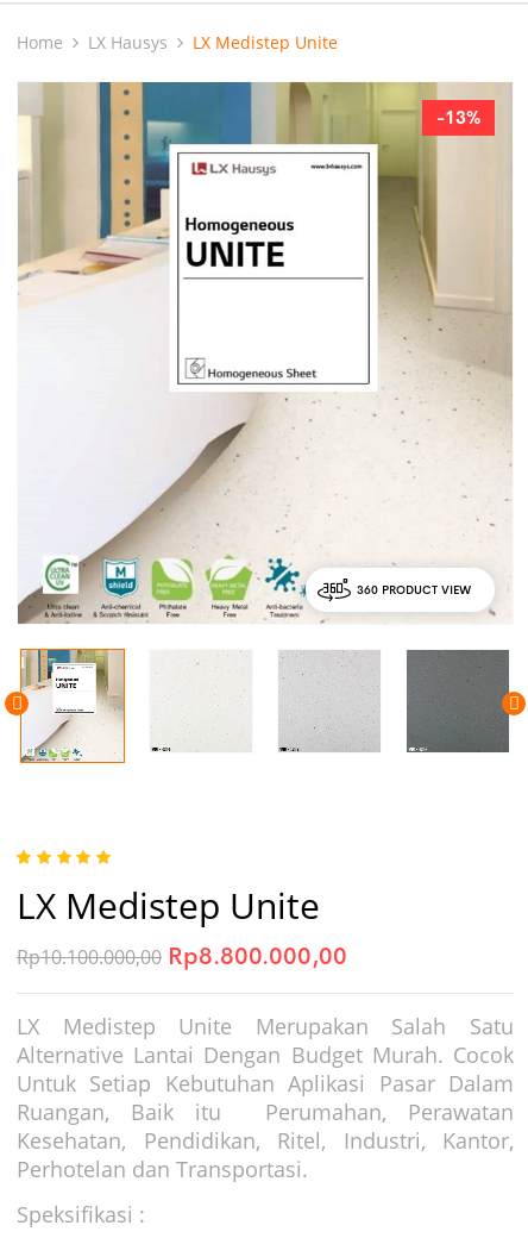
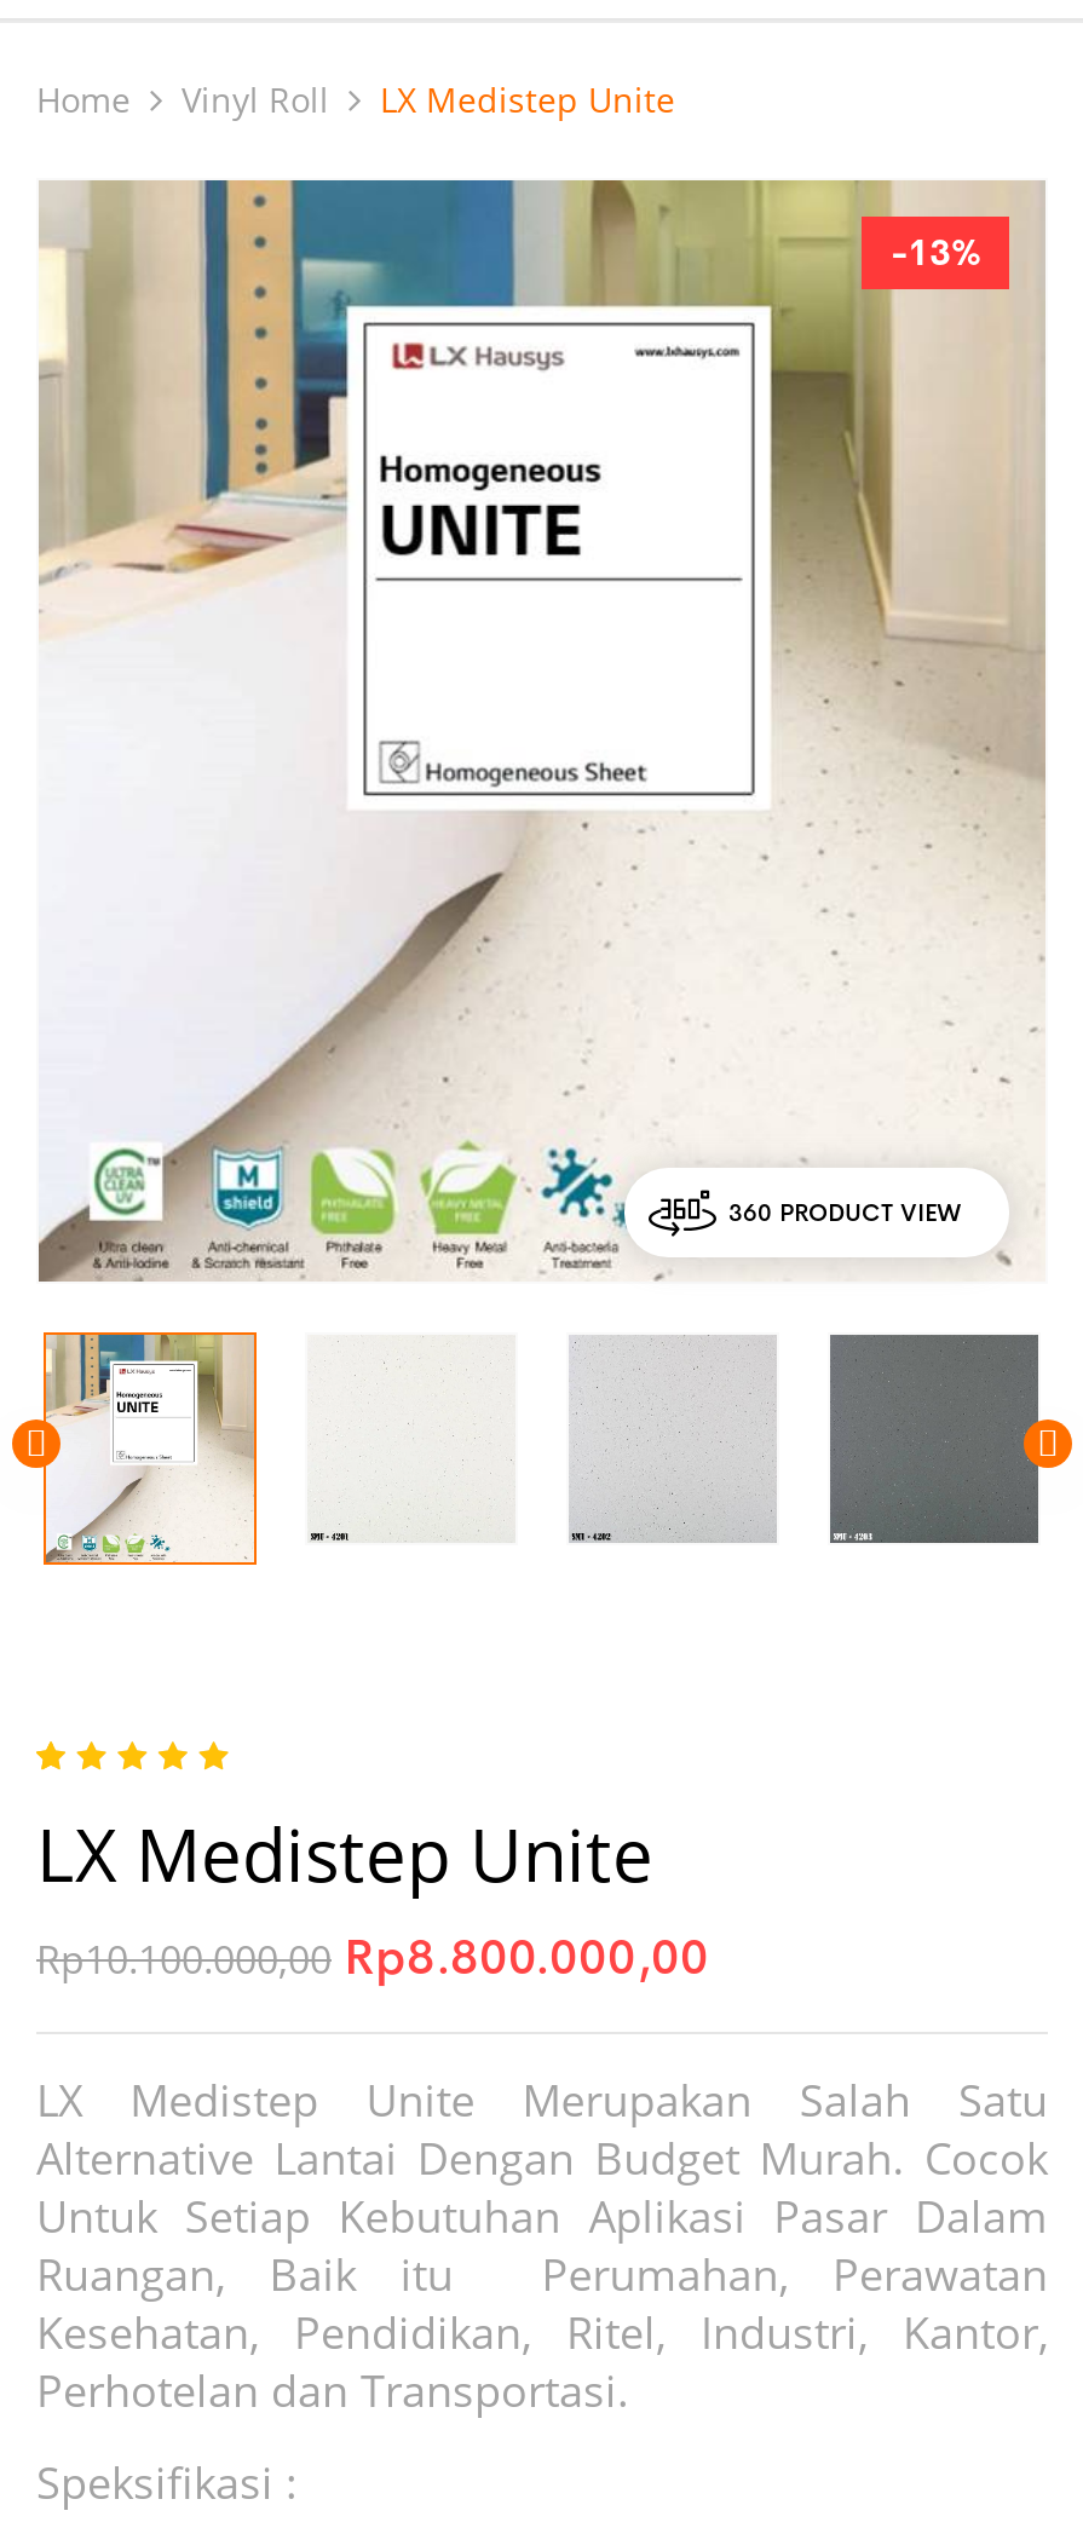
- LX Hausys
+ Vinyl Roll
